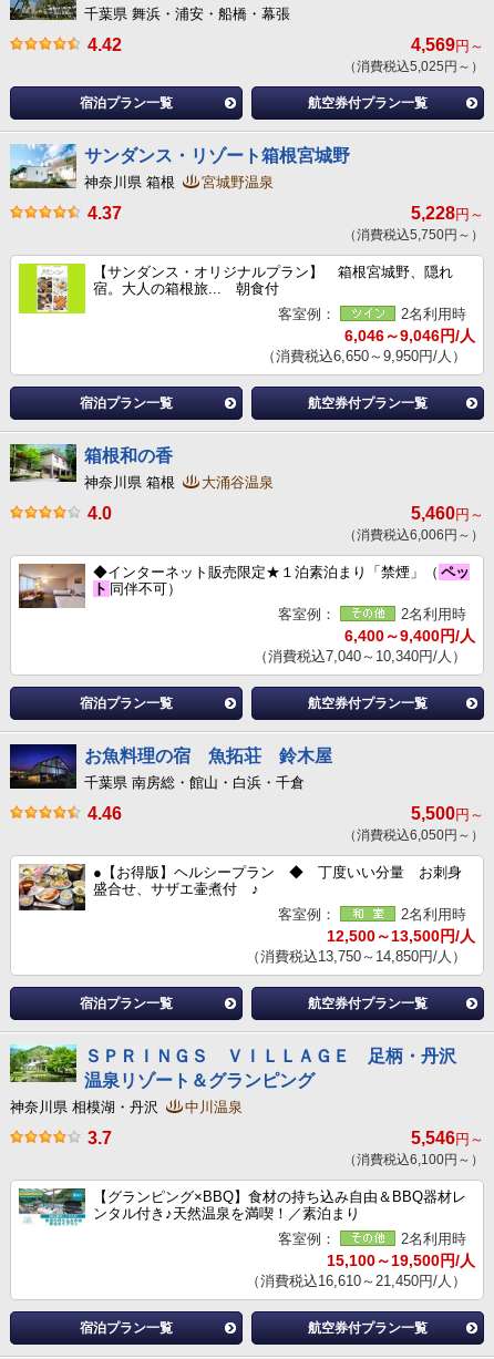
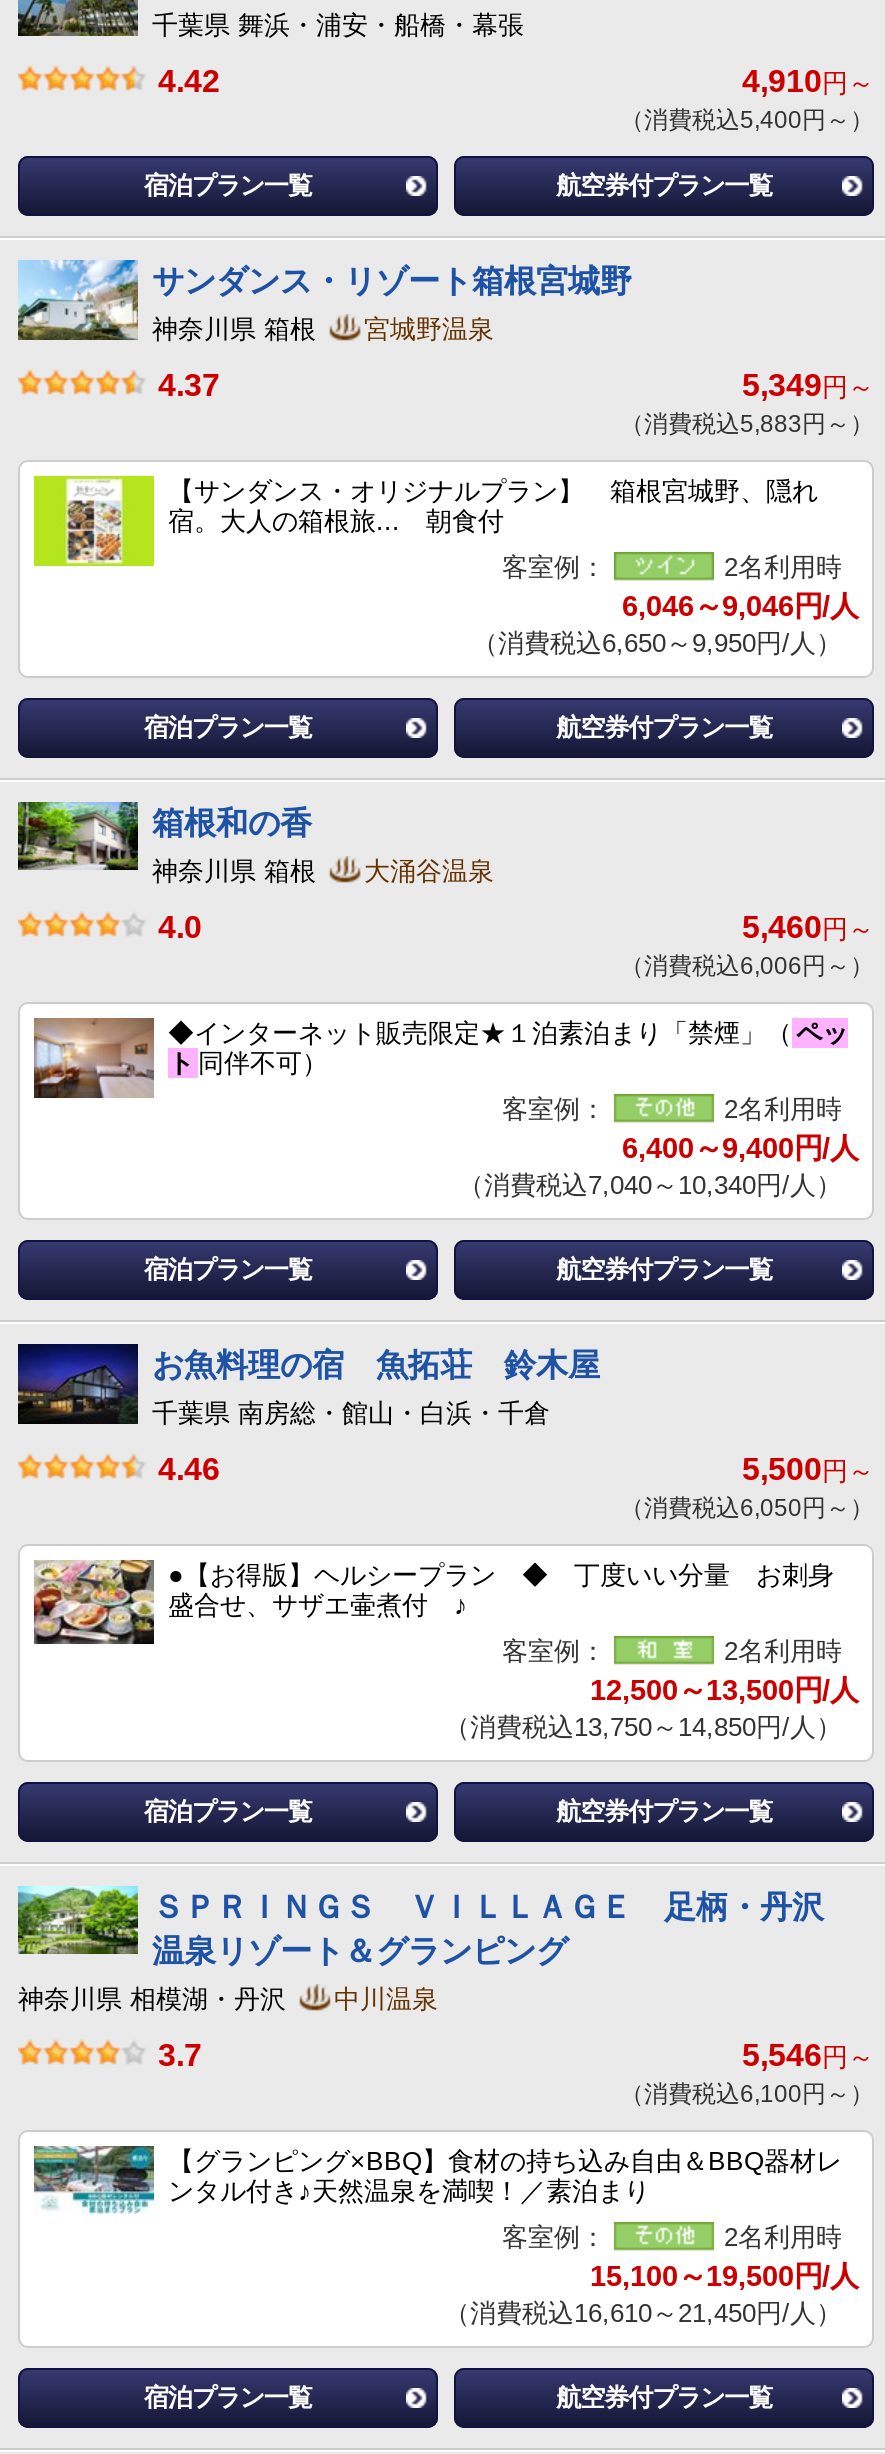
- 4,569円～
+ 4,910円～

- （消費税込5,025円～）
+ （消費税込5,400円～）

- 5,228円～
+ 5,349円～

- （消費税込5,750円～）
+ （消費税込5,883円～）
